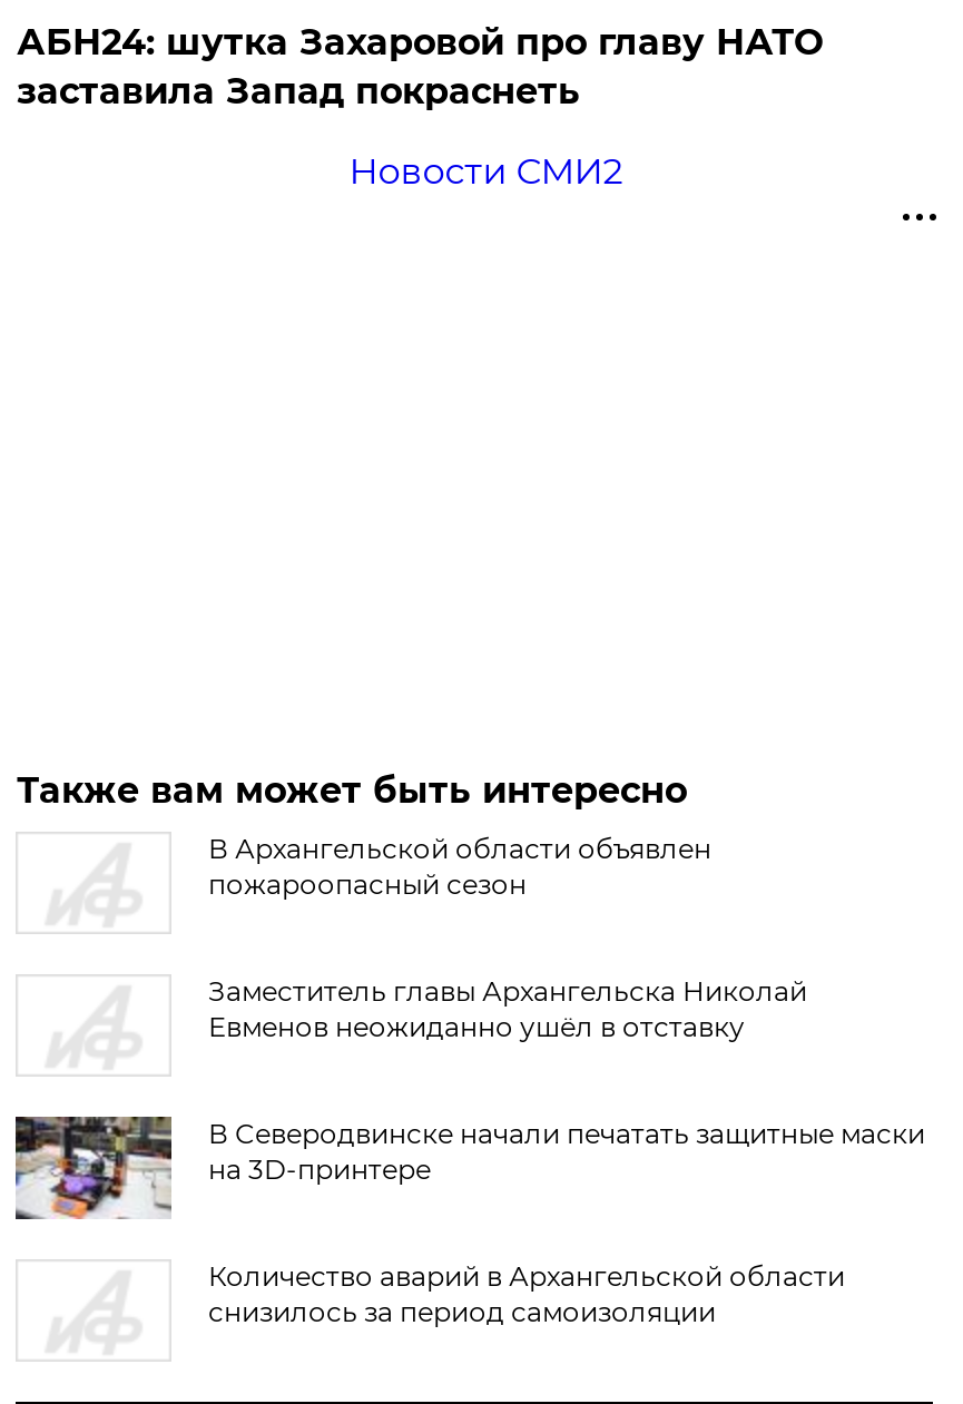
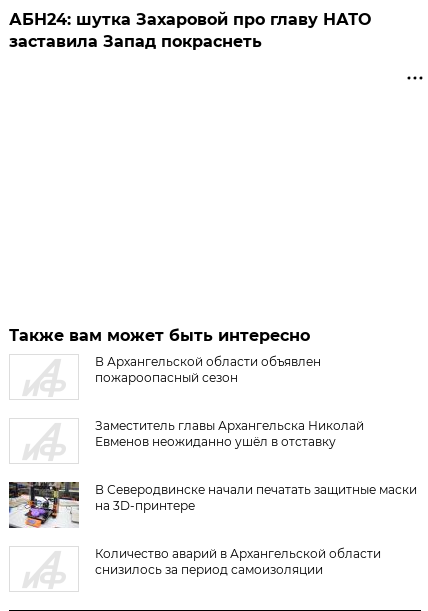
- Новости СМИ2
